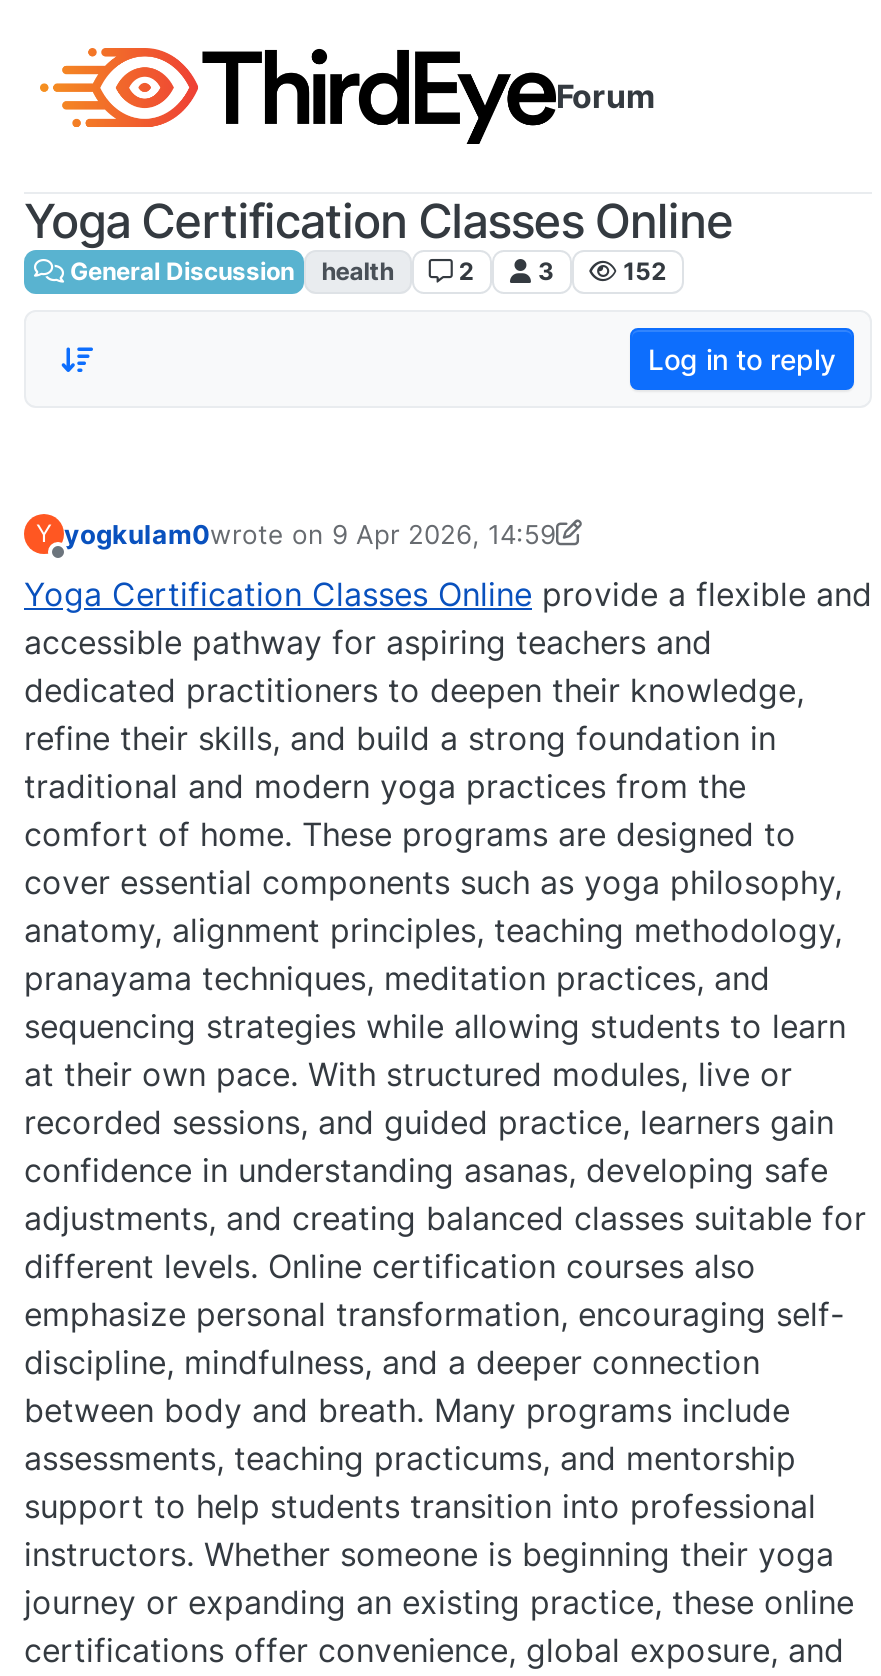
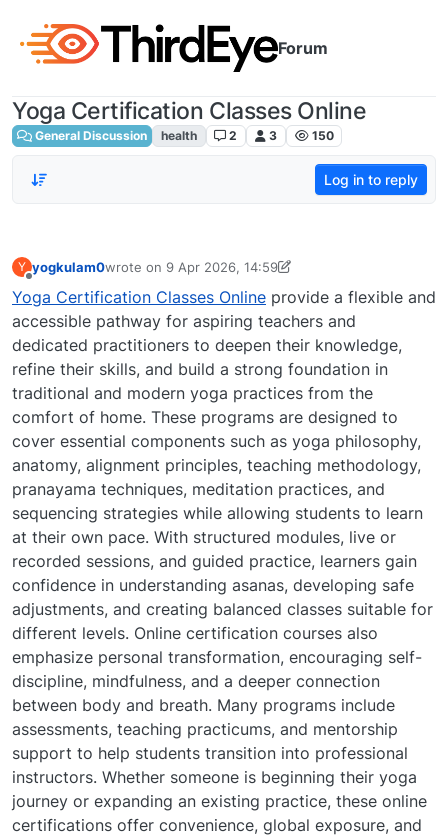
- 152
+ 150
